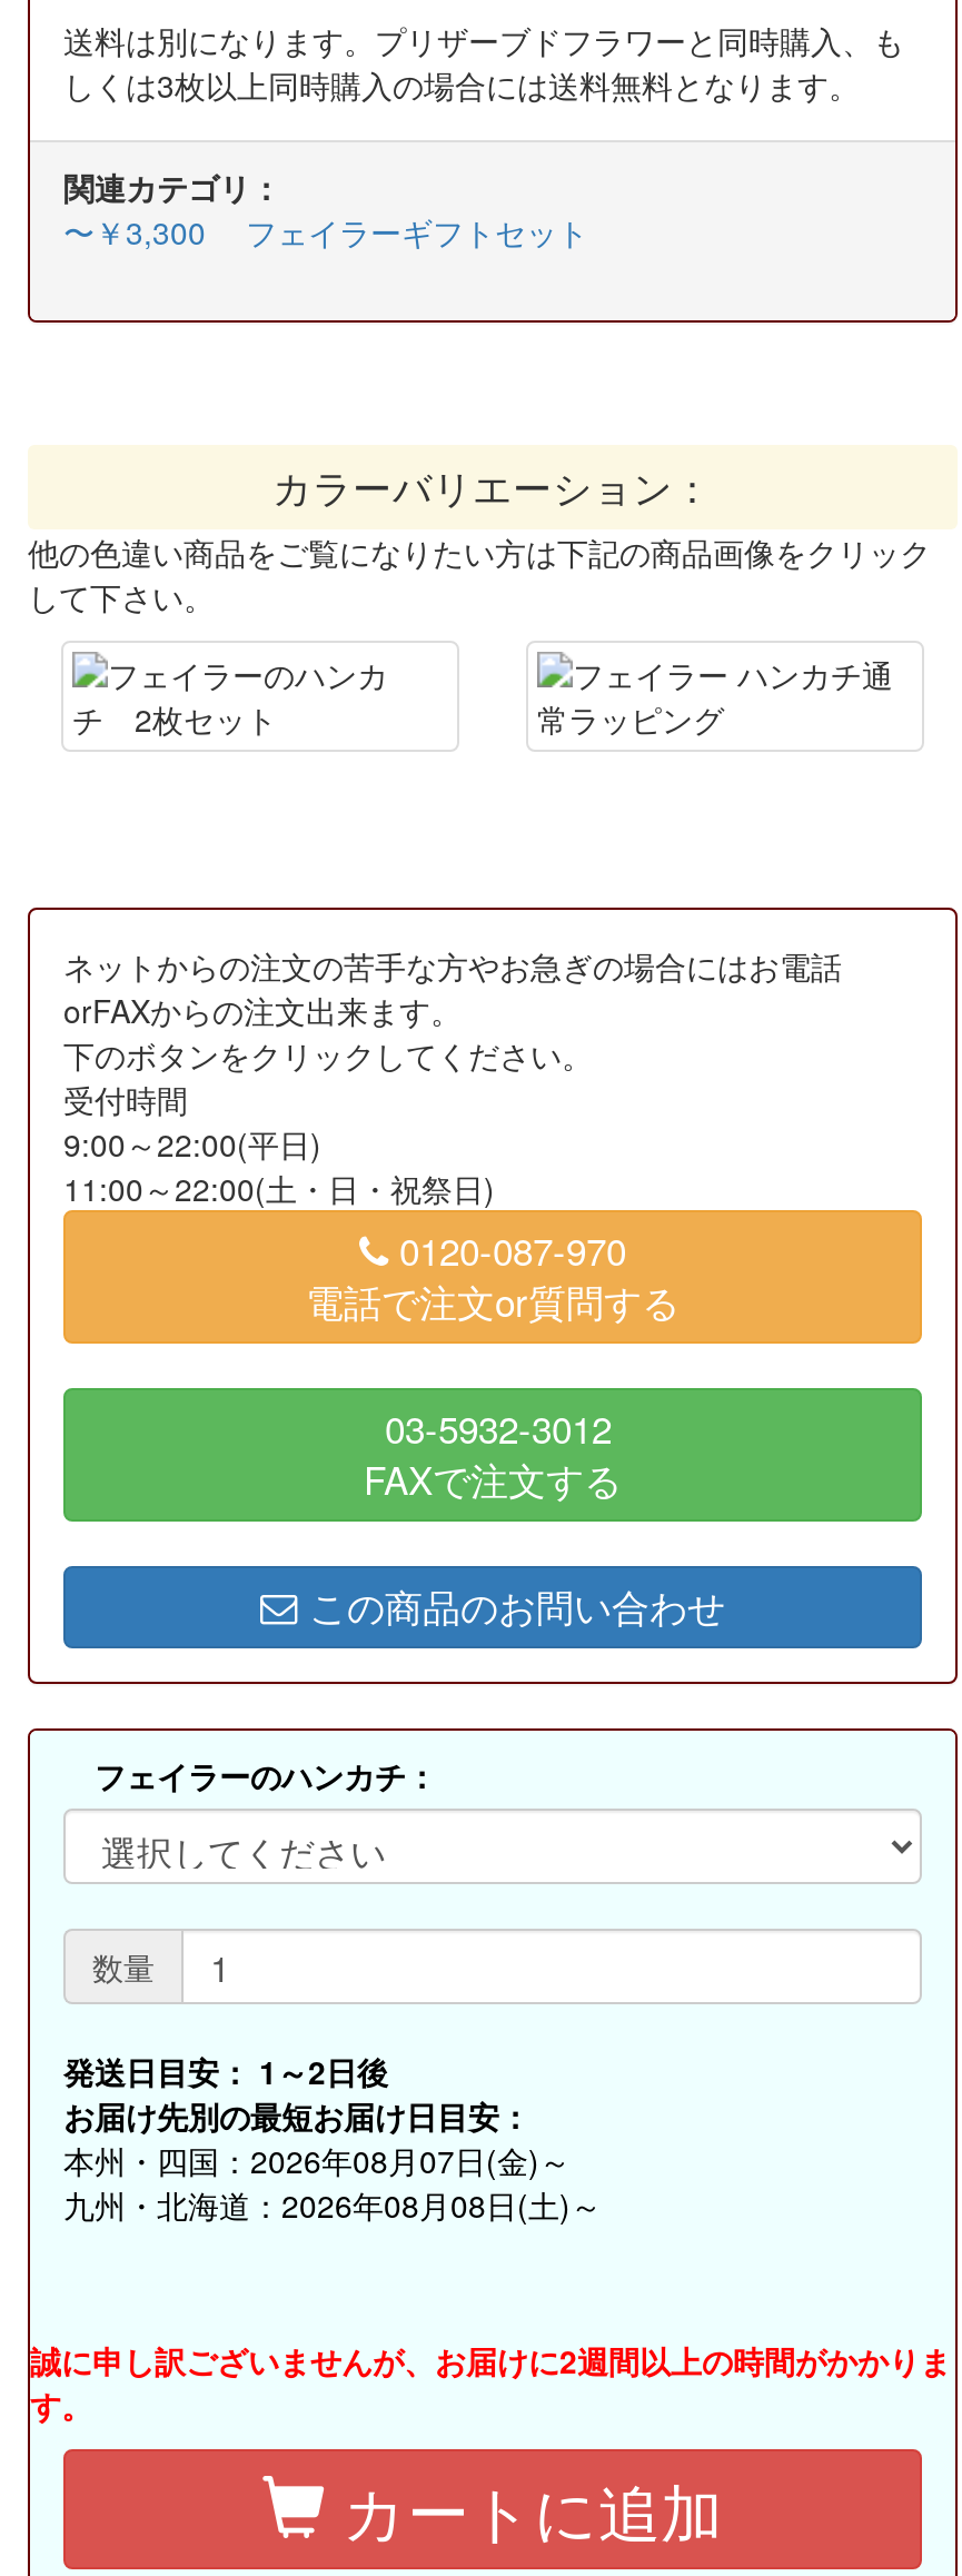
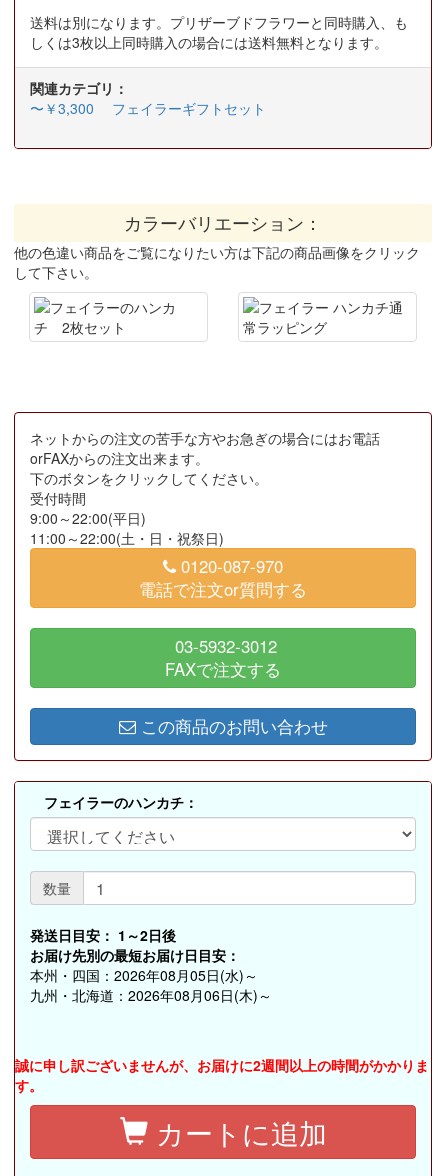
- 本州・四国：2026年08月07日(金)～
+ 本州・四国：2026年08月05日(水)～

- 九州・北海道：2026年08月08日(土)～
+ 九州・北海道：2026年08月06日(木)～
